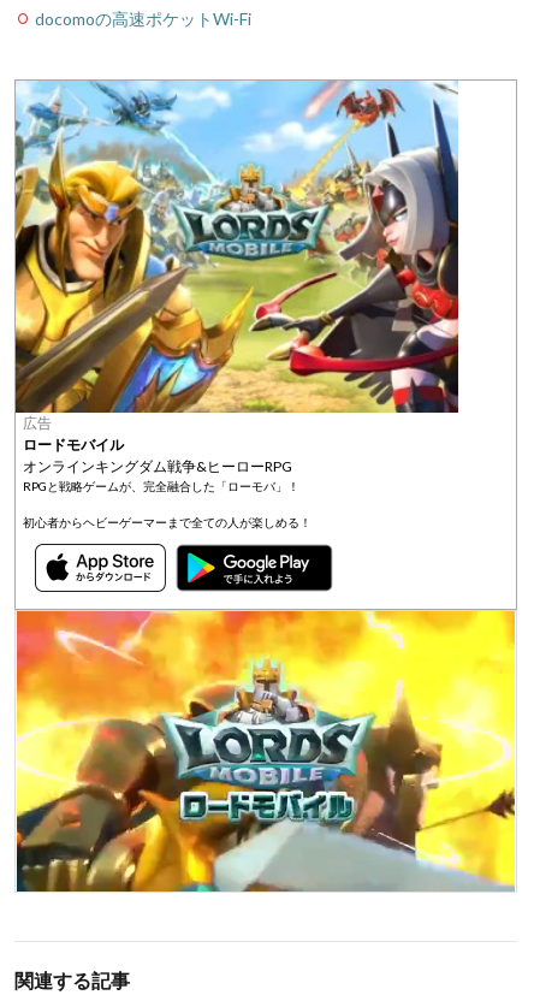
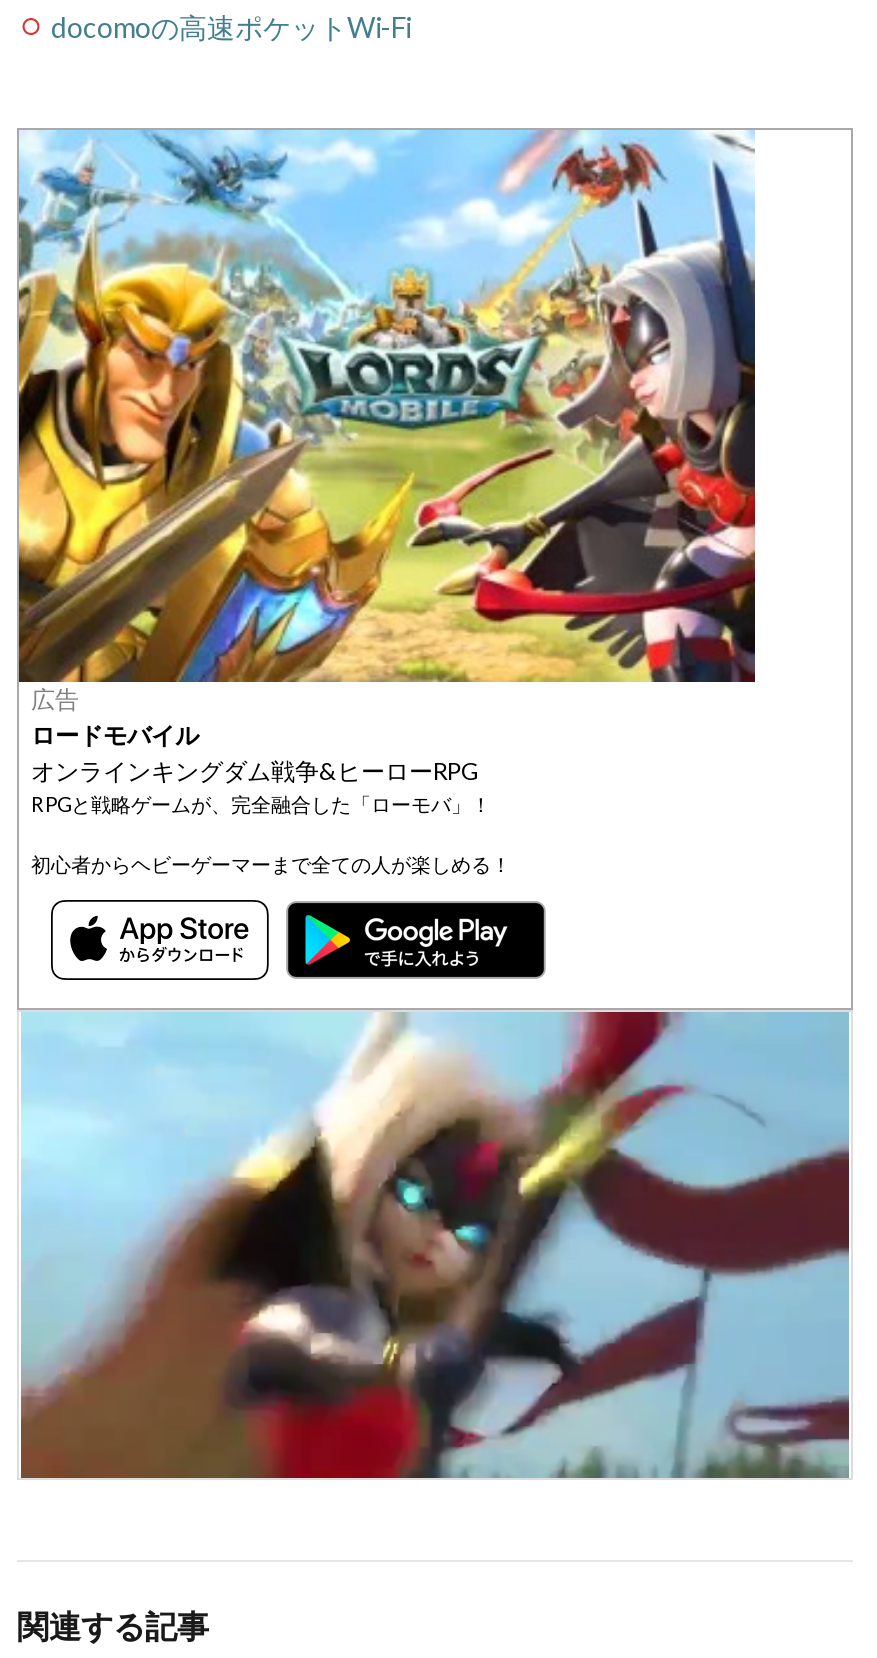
- [image]
+ [image]
